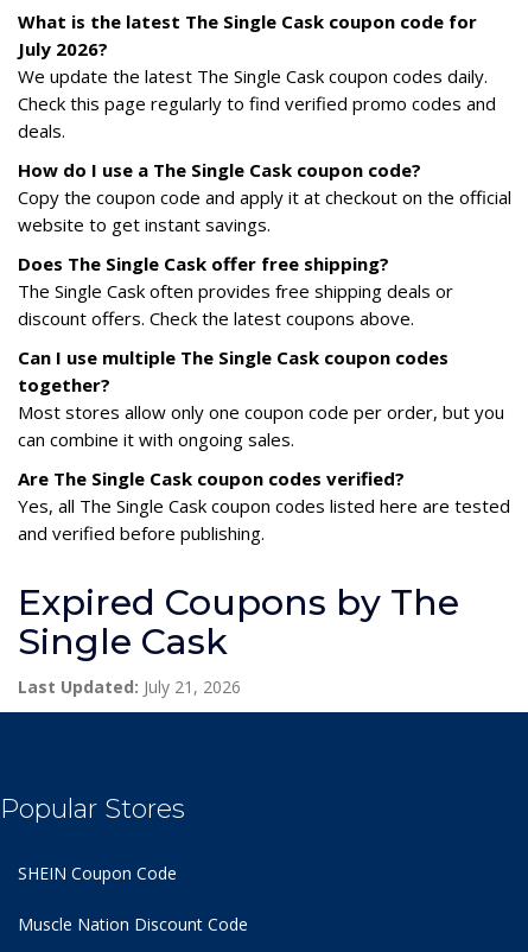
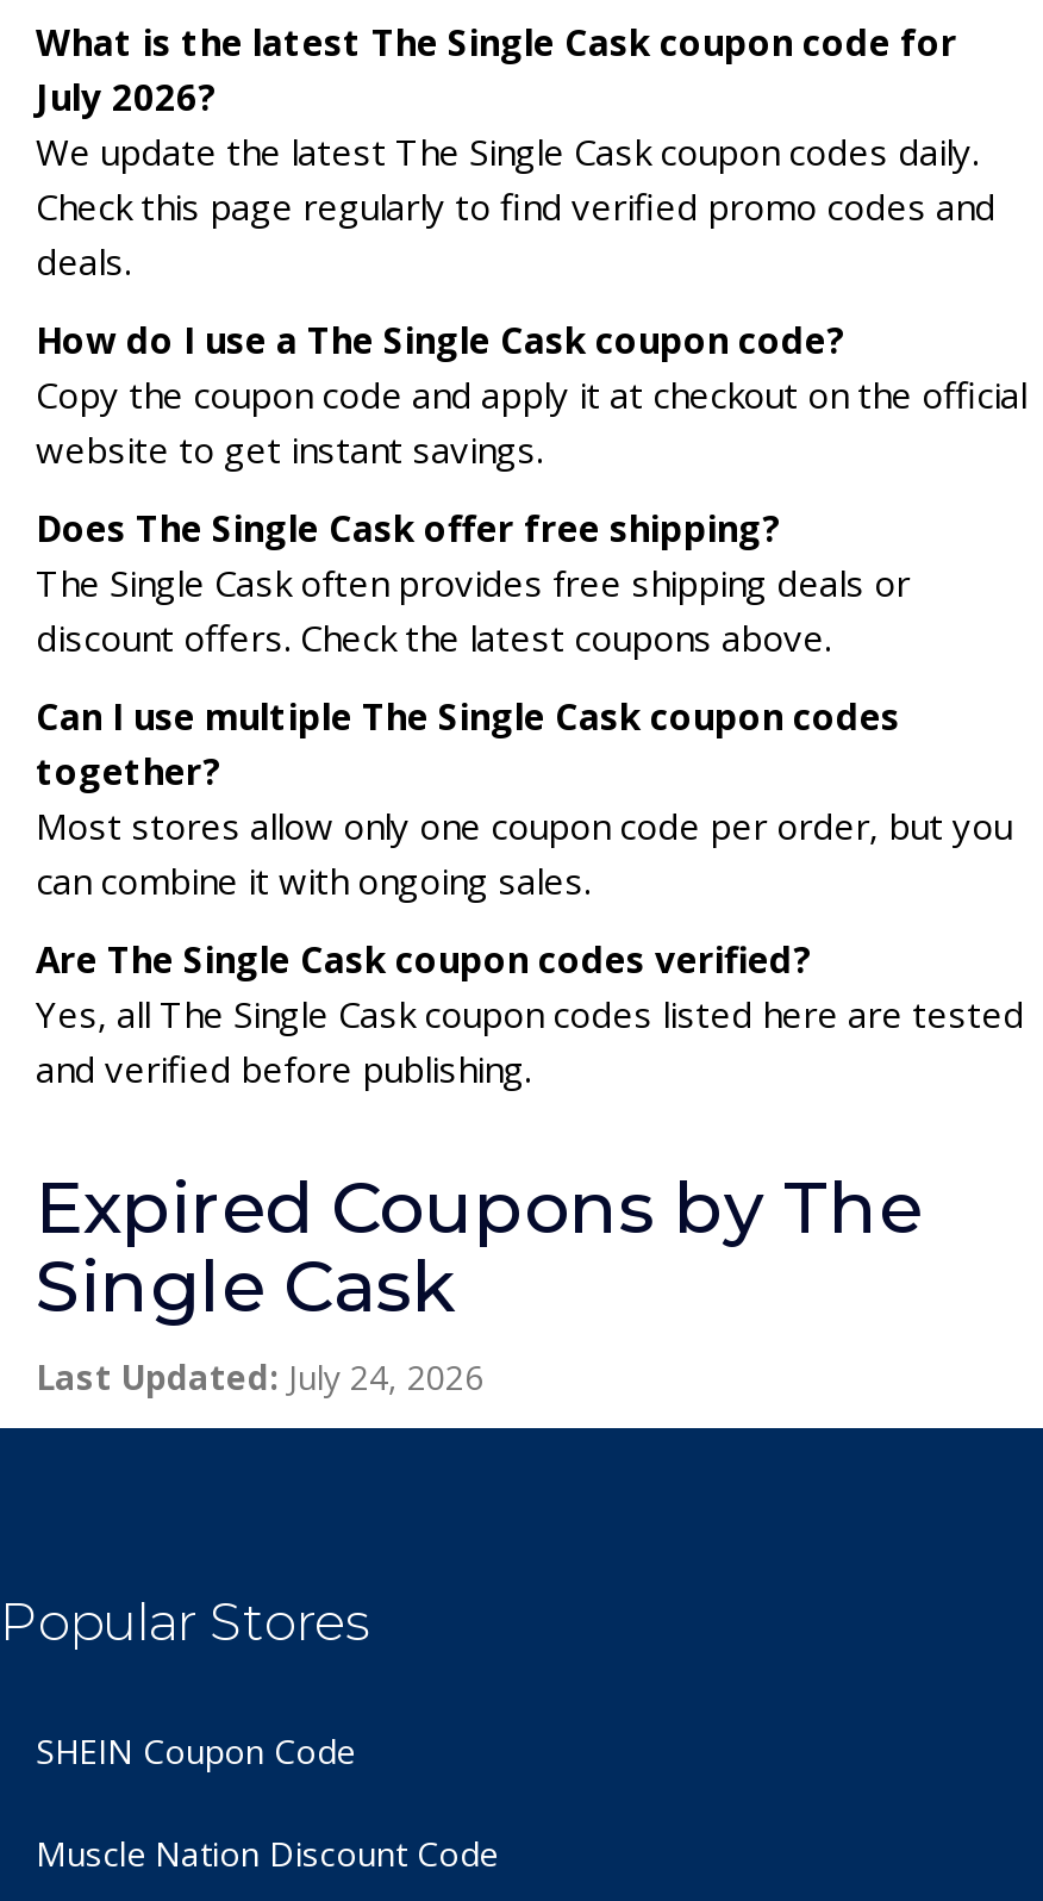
- Last Updated: July 21, 2026
+ Last Updated: July 24, 2026
